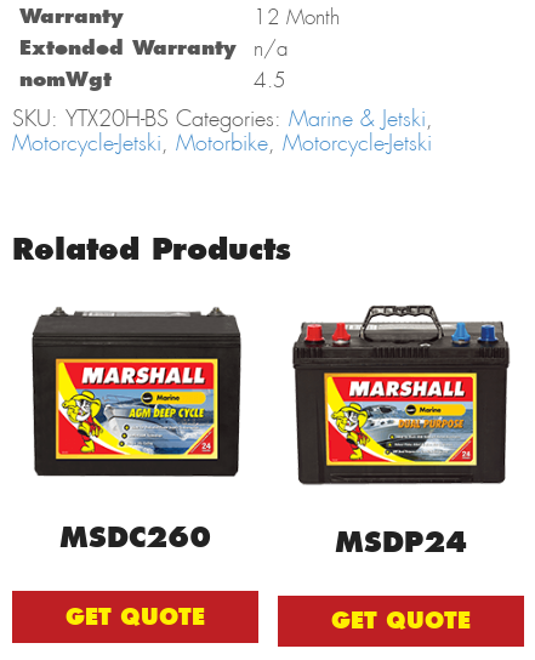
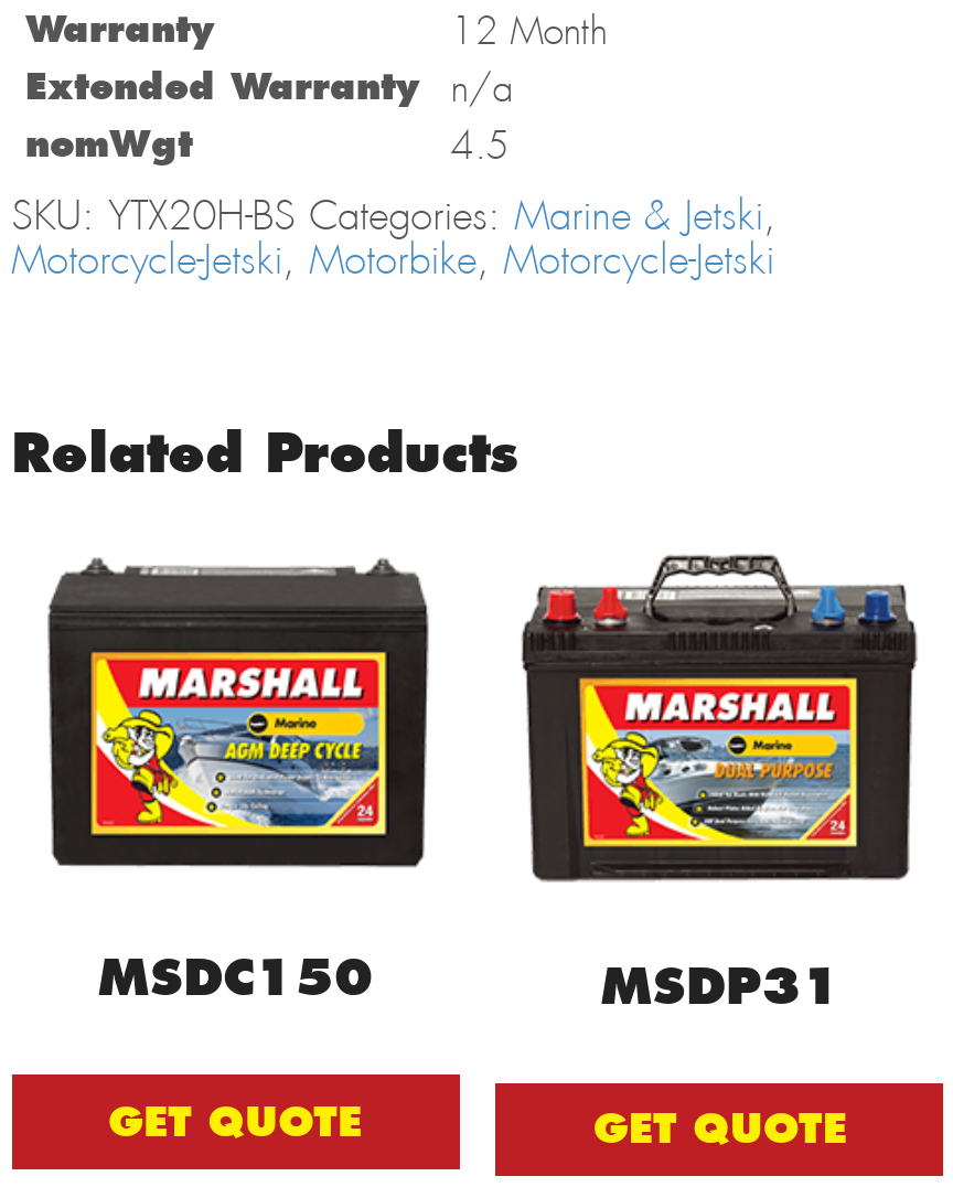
- MSDC260
+ MSDC150

- MSDP24
+ MSDP31
